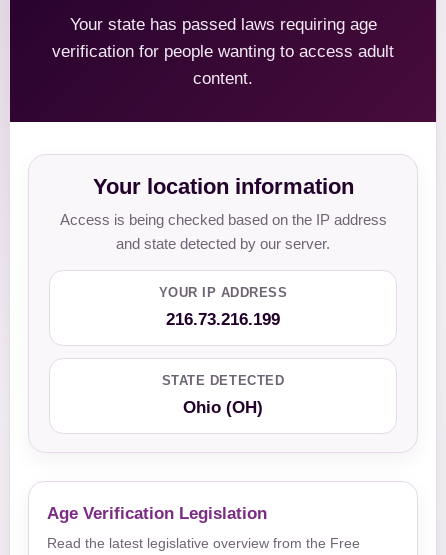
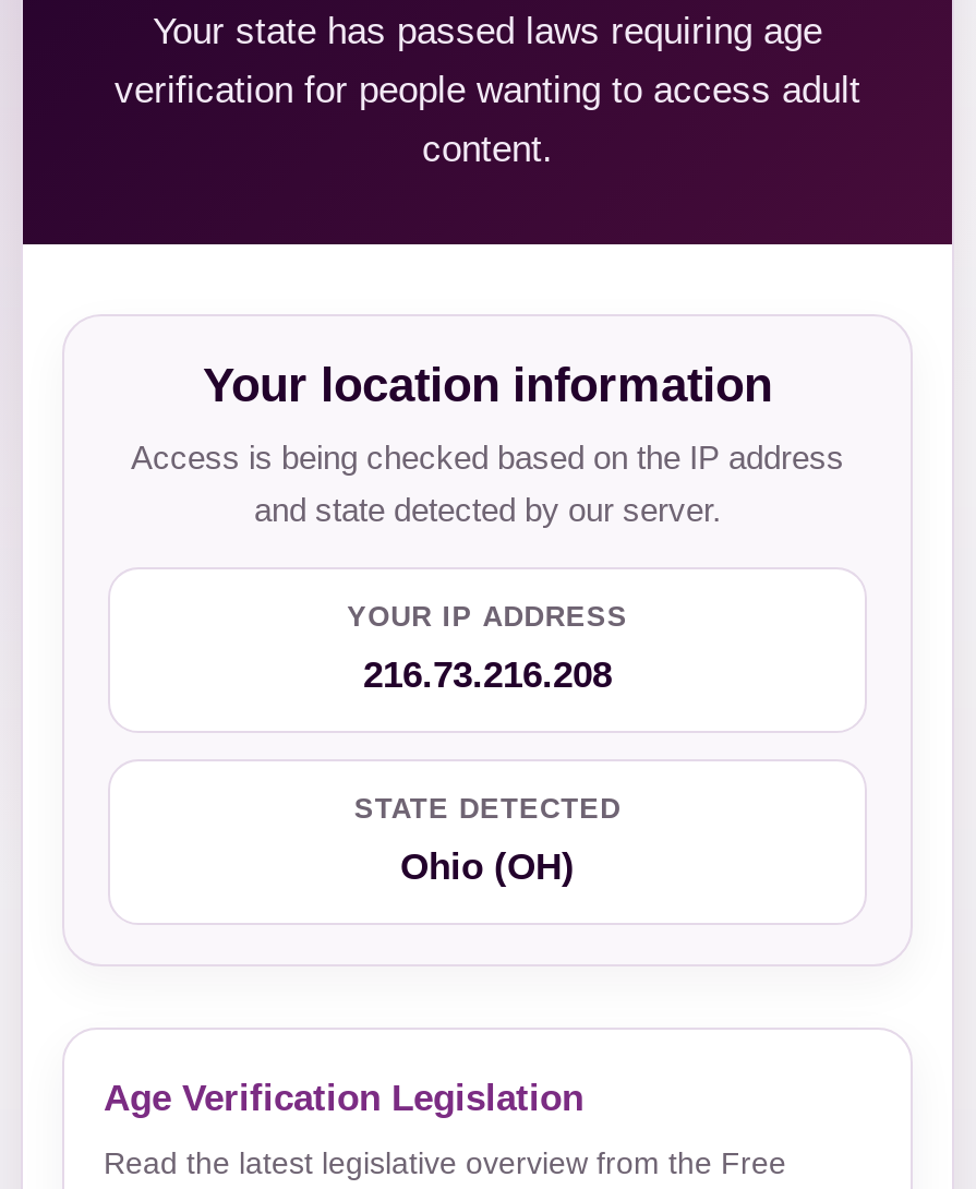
- 216.73.216.199
+ 216.73.216.208
